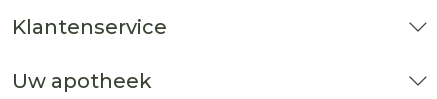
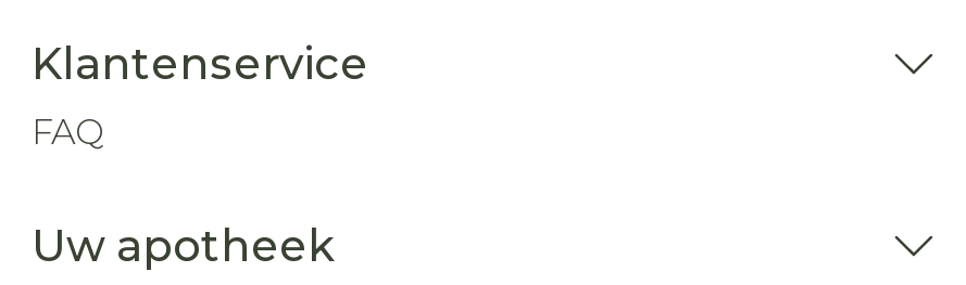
+ FAQ
